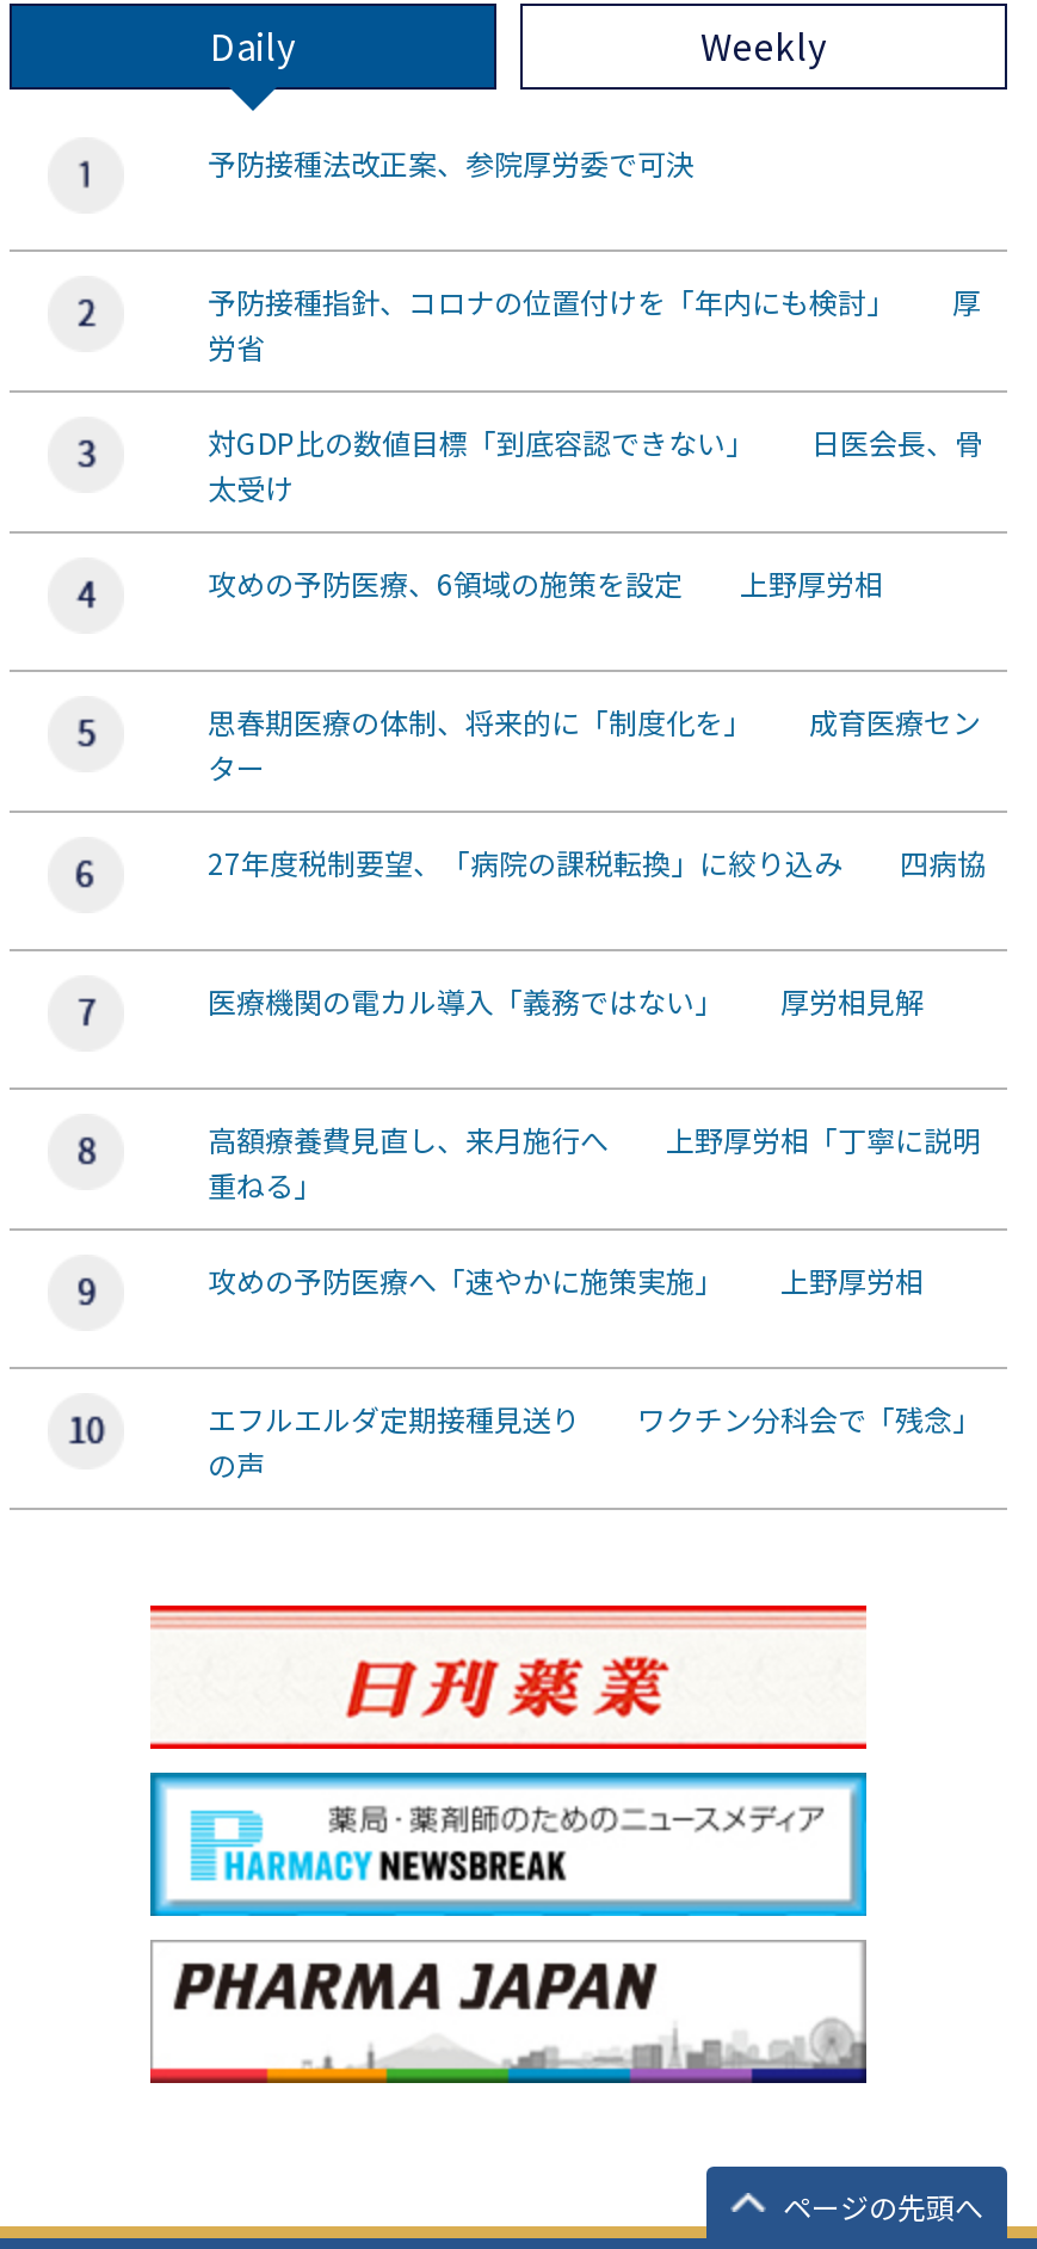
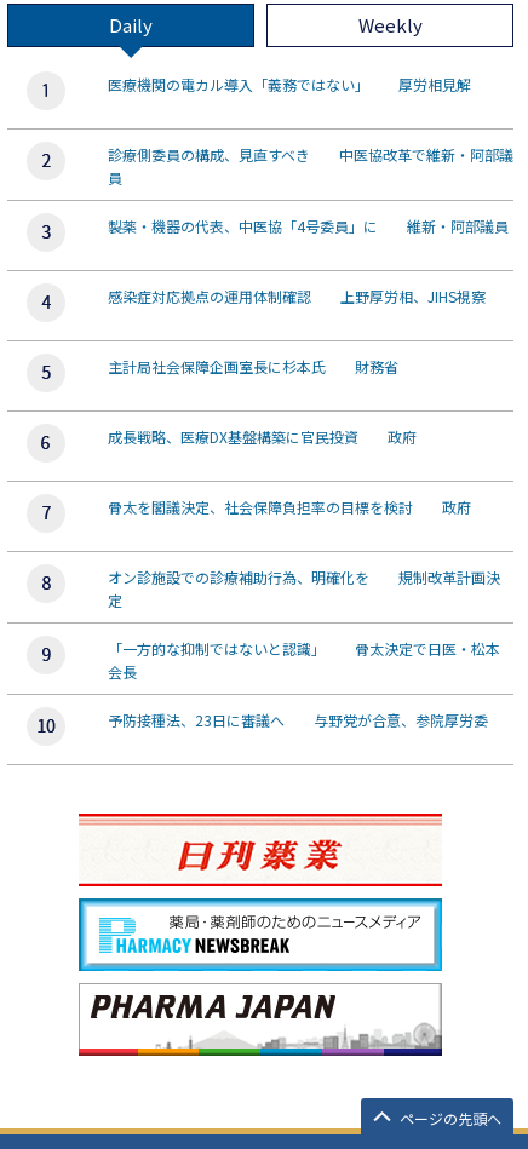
- 予防接種法改正案、参院厚労委で可決
- 予防接種指針、コロナの位置付けを「年内にも検討」 厚
- 労省
- 対GDP比の数値目標「到底容認できない」 日医会長、骨
- 太受け
- 攻めの予防医療、6領域の施策を設定 上野厚労相
- 思春期医療の体制、将来的に「制度化を」 成育医療セン
- ター
- 27年度税制要望、「病院の課税転換」に絞り込み 四病協

moved up: 医療機関の電カル導入「義務ではない」 厚労相見解

- 高額療養費見直し、来月施行へ 上野厚労相「丁寧に説明
- 重ねる」
- 攻めの予防医療へ「速やかに施策実施」 上野厚労相
- エフルエルダ定期接種見送り ワクチン分科会で「残念」
- の声
+ 診療側委員の構成、見直すべき 中医協改革で維新・阿部議
+ 員
+ 製薬・機器の代表、中医協「4号委員」に 維新・阿部議員
+ 感染症対応拠点の運用体制確認 上野厚労相、JIHS視察
+ 主計局社会保障企画室長に杉本氏 財務省
+ 成長戦略、医療DX基盤構築に官民投資 政府
+ 骨太を閣議決定、社会保障負担率の目標を検討 政府
+ オン診施設での診療補助行為、明確化を 規制改革計画決
+ 定
+ 「一方的な抑制ではないと認識」 骨太決定で日医・松本
+ 会長
+ 予防接種法、23日に審議へ 与野党が合意、参院厚労委
